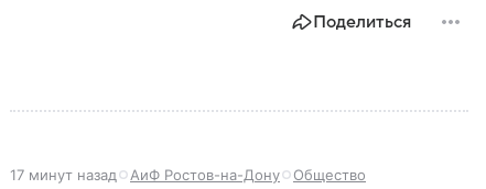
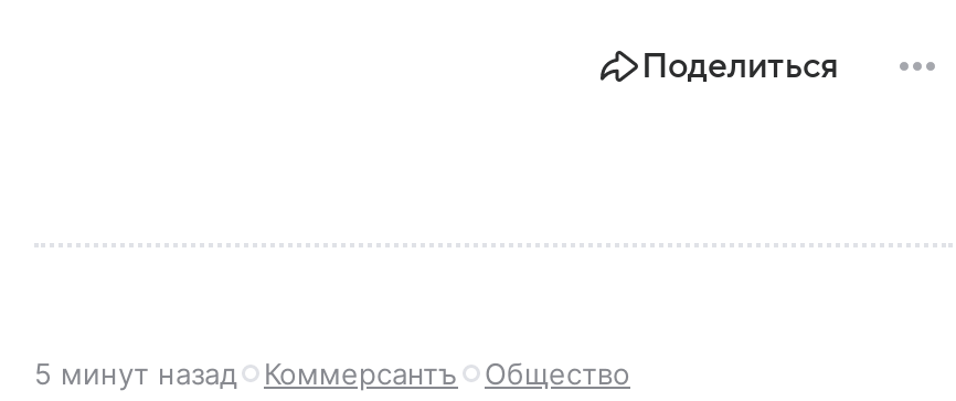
- 17 минут назад
- АиФ Ростов-на-Дону
+ 5 минут назад
+ Коммерсантъ
